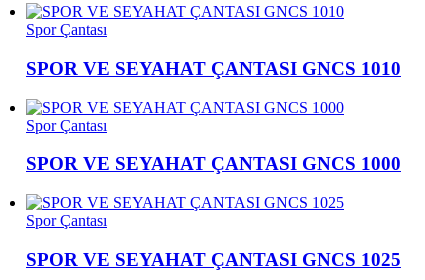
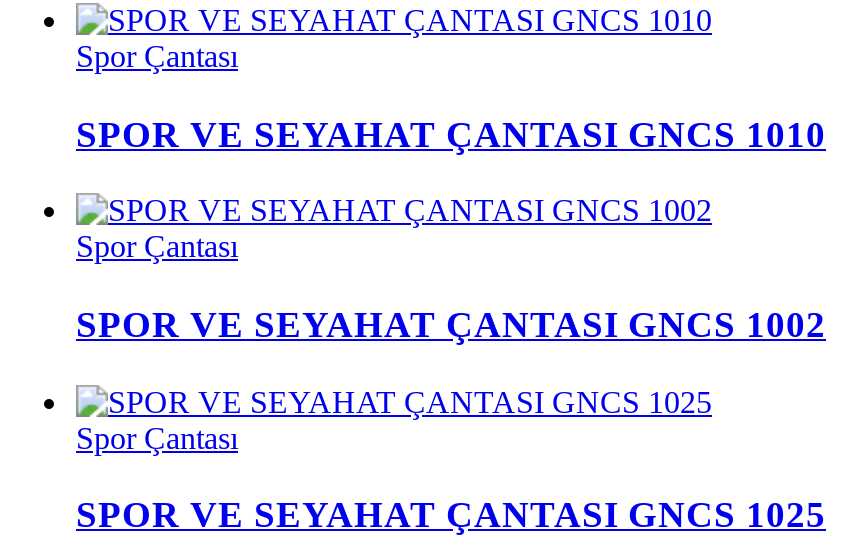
- SPOR VE SEYAHAT ÇANTASI GNCS 1000
+ SPOR VE SEYAHAT ÇANTASI GNCS 1002
